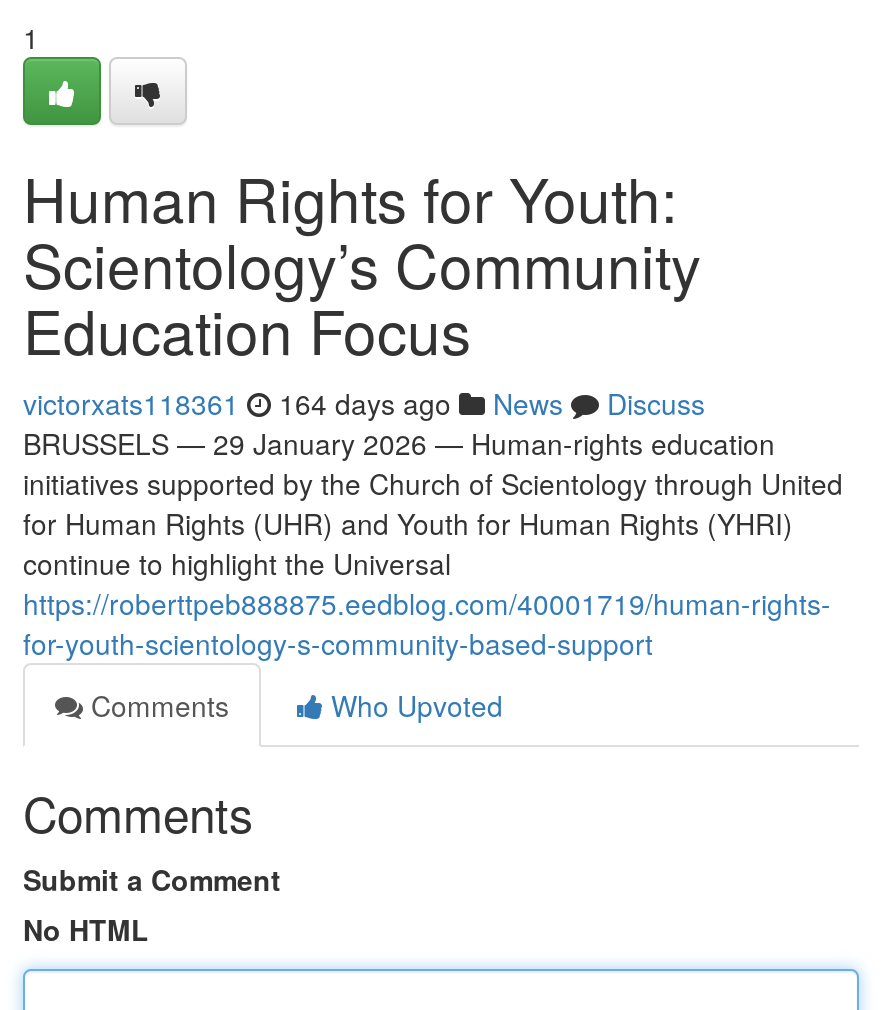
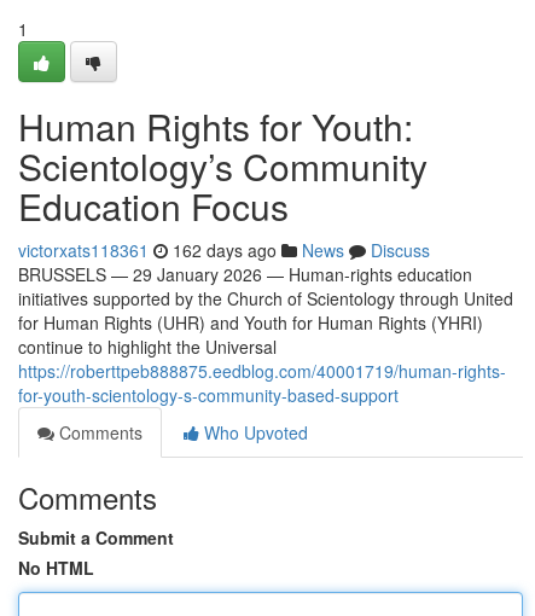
- victorxats118361 164 days ago News Discuss
+ victorxats118361 162 days ago News Discuss
